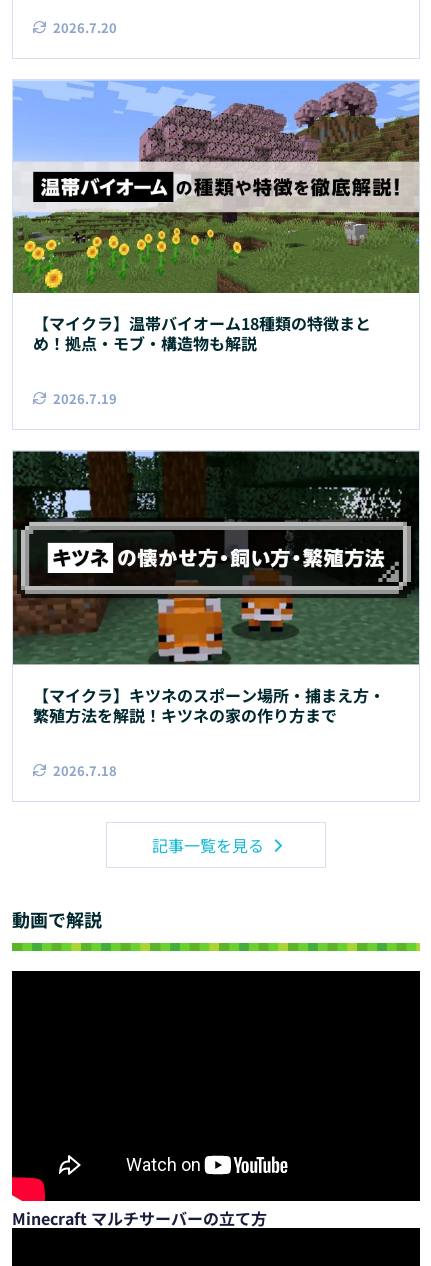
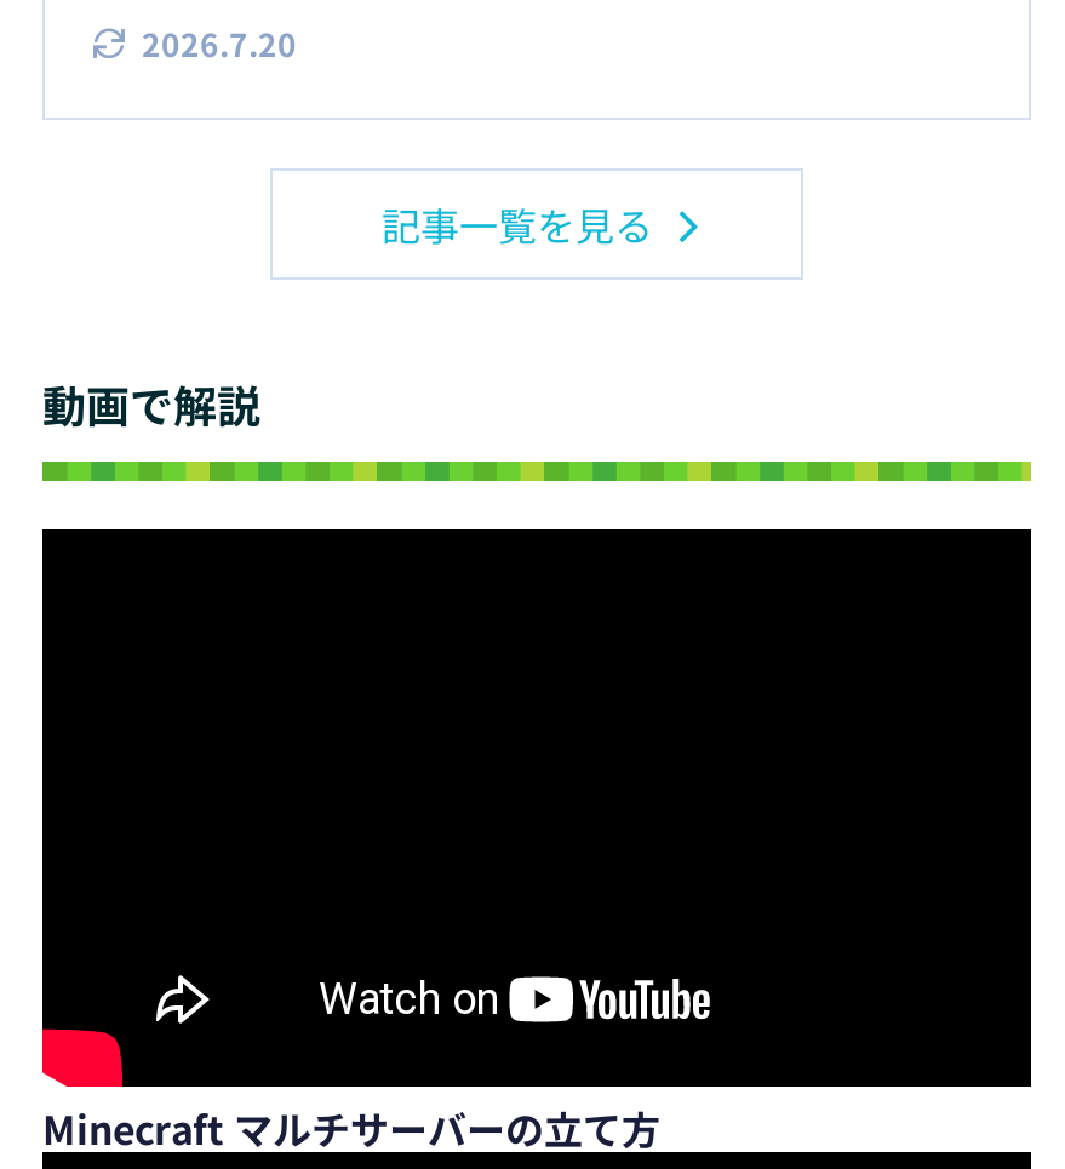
- [image]
- 【マイクラ】温帯バイオーム18種類の特徴まと
- め！拠点・モブ・構造物も解説
- 2026.7.19

- [image]
- 【マイクラ】キツネのスポーン場所・捕まえ方・
- 繁殖方法を解説！キツネの家の作り方まで
- 2026.7.18
